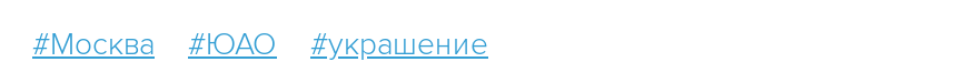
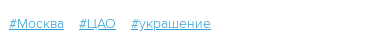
- #ЮАО
+ #ЦАО
